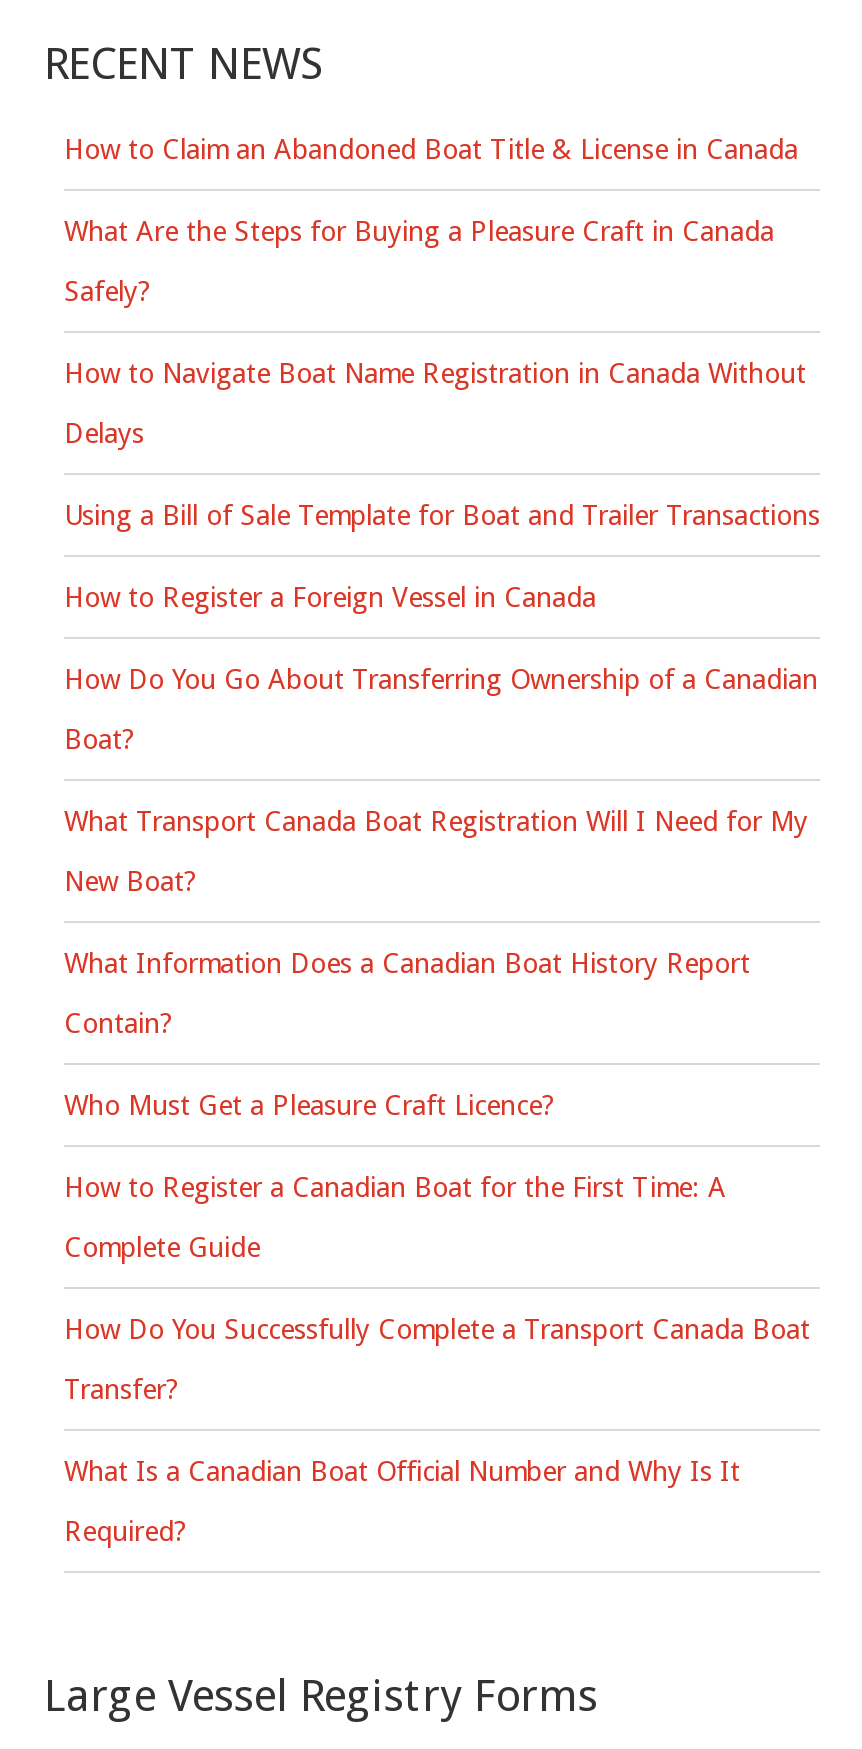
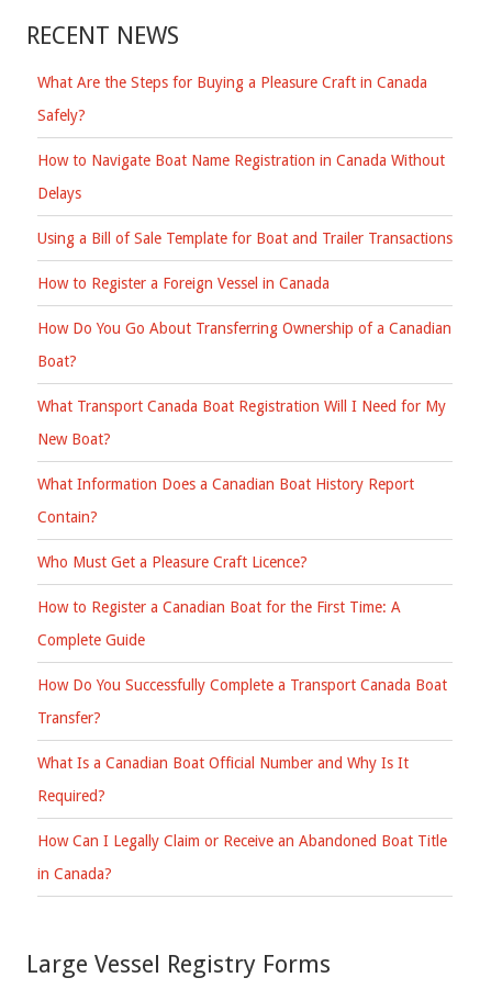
- How to Claim an Abandoned Boat Title & License in Canada

moved up: What Are the Steps for Buying a Pleasure Craft in Canada | Safely? | How to Navigate Boat Name Registration in Canada Without | ... | What Is a Canadian Boat Official Number and Why Is It | Required?

+ How Can I Legally Claim or Receive an Abandoned Boat Title
+ in Canada?
